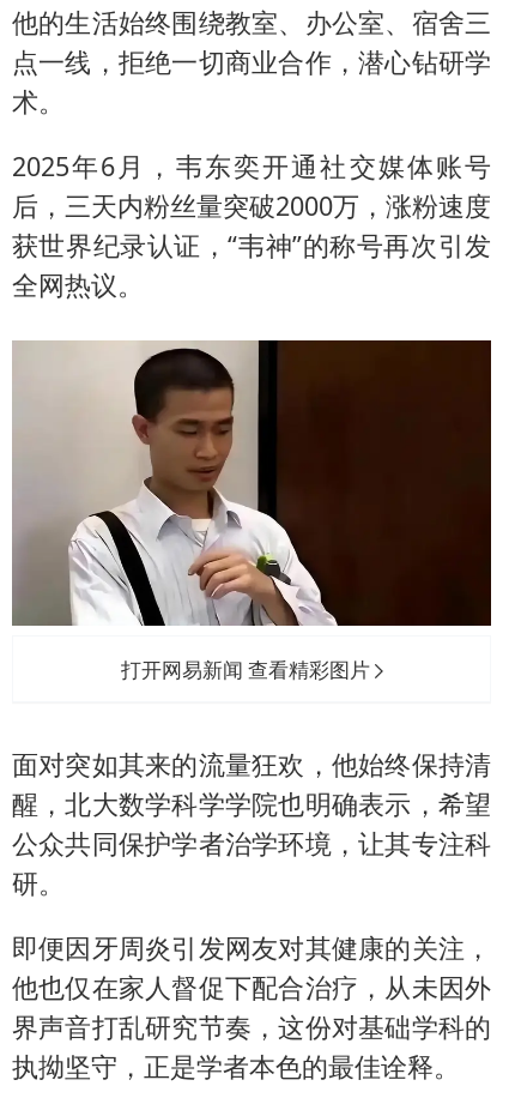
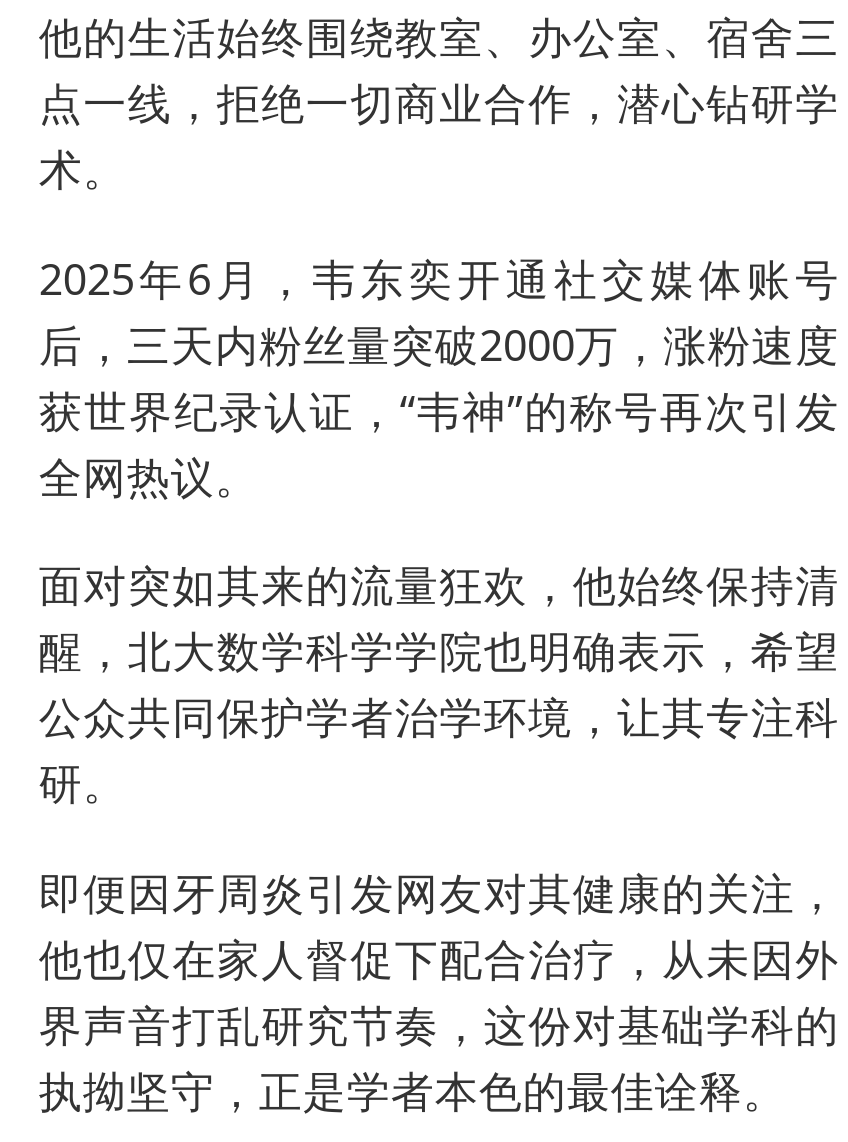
- [image]
- 打开网易新闻 查看精彩图片
